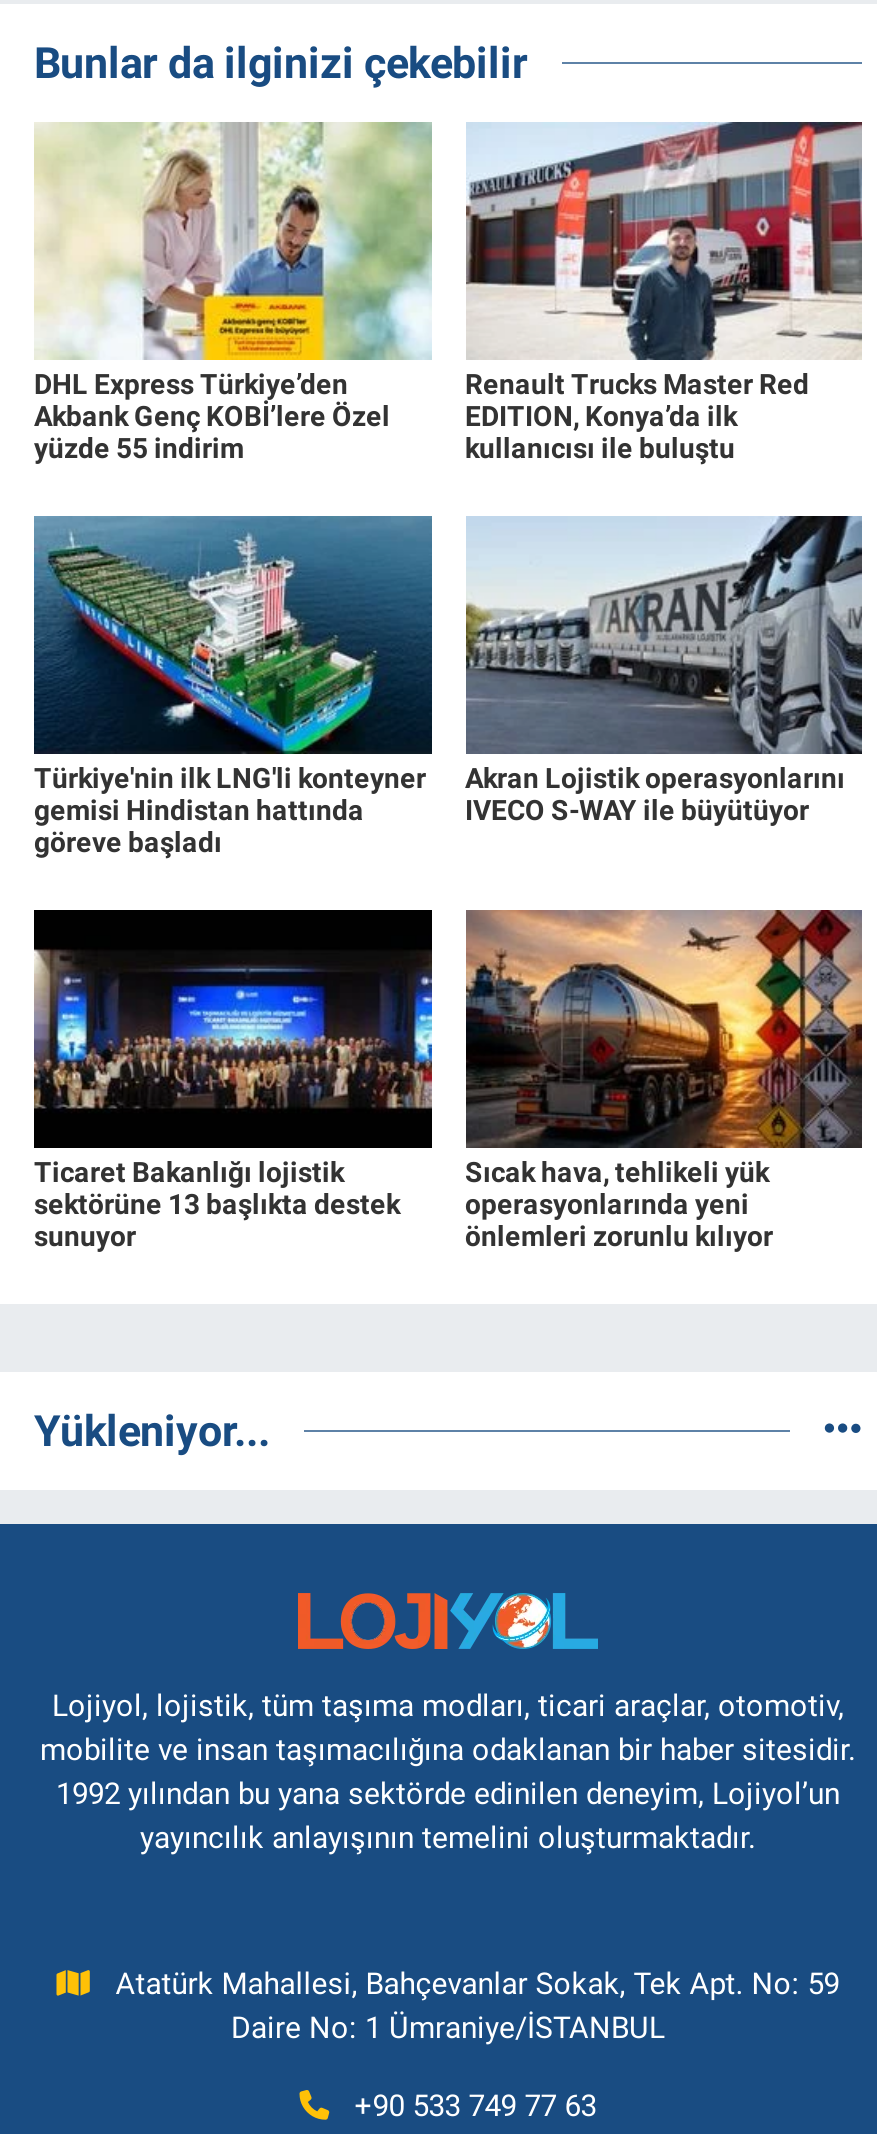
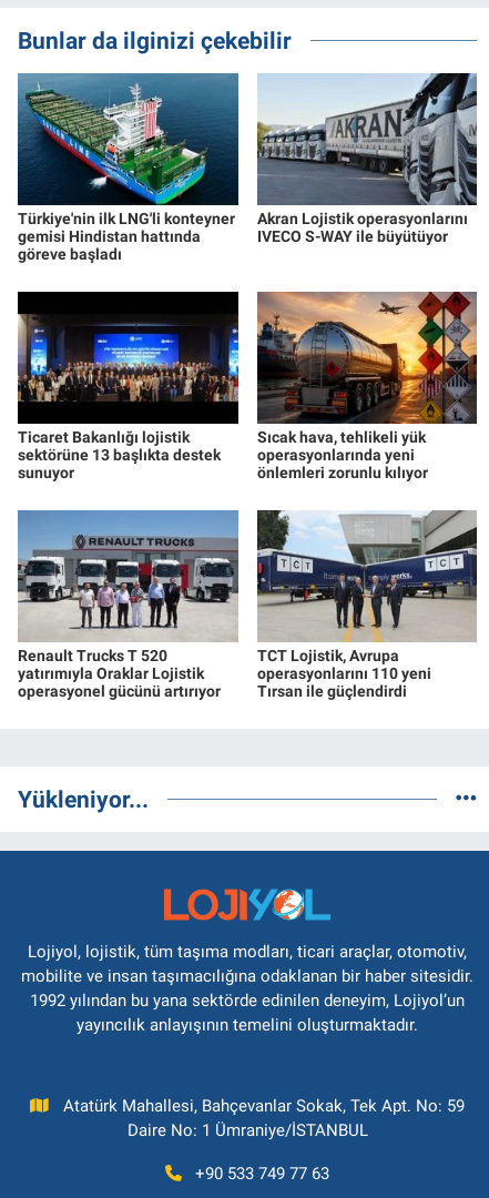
- [image]
- DHL Express Türkiye’den
- Akbank Genç KOBİ’lere Özel
- yüzde 55 indirim

- [image]
- Renault Trucks Master Red
- EDITION, Konya’da ilk
- kullanıcısı ile buluştu

moved up: [image] | Türkiye'nin ilk LNG'li konteyner | gemisi Hindistan hattında | ... | operasyonlarında yeni | önlemleri zorunlu kılıyor

+ [image]
+ Renault Trucks T 520
+ yatırımıyla Oraklar Lojistik
+ operasyonel gücünü artırıyor

+ [image]
+ TCT Lojistik, Avrupa
+ operasyonlarını 110 yeni
+ Tırsan ile güçlendirdi
